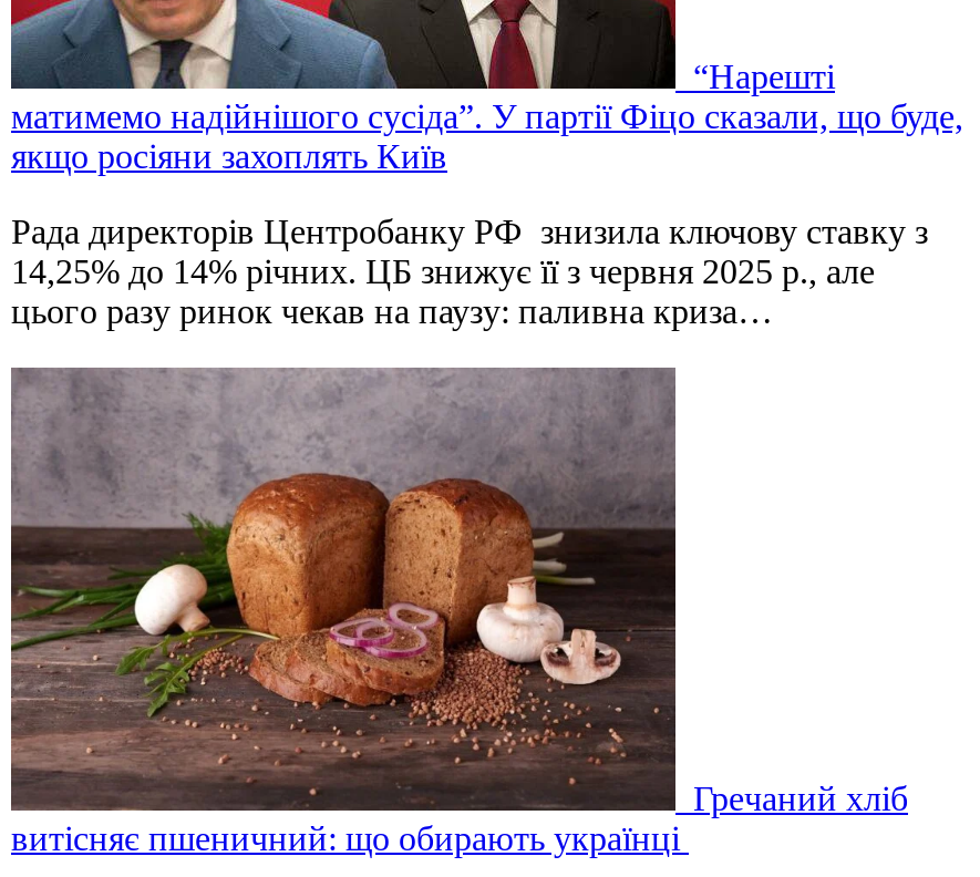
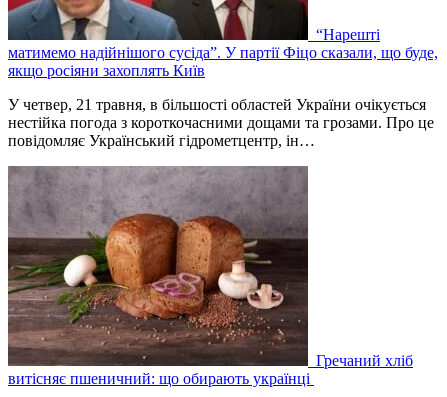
- Рада директорів Центробанку РФ знизила ключову ставку з
- 14,25% до 14% річних. ЦБ знижує її з червня 2025 р., але
- цього разу ринок чекав на паузу: паливна криза…
+ У четвер, 21 травня, в більшості областей України очікується
+ нестійка погода з короткочасними дощами та грозами. Про це
+ повідомляє Український гідрометцентр, ін…
